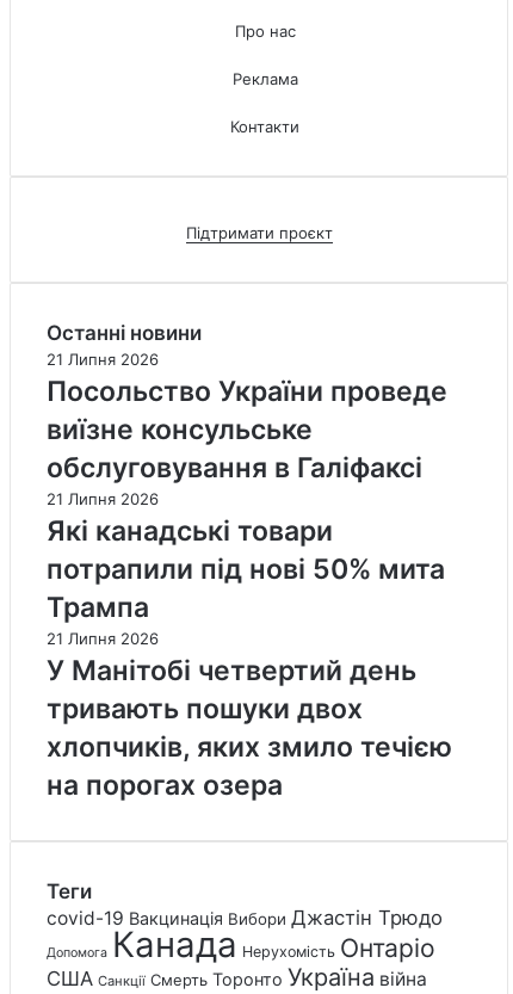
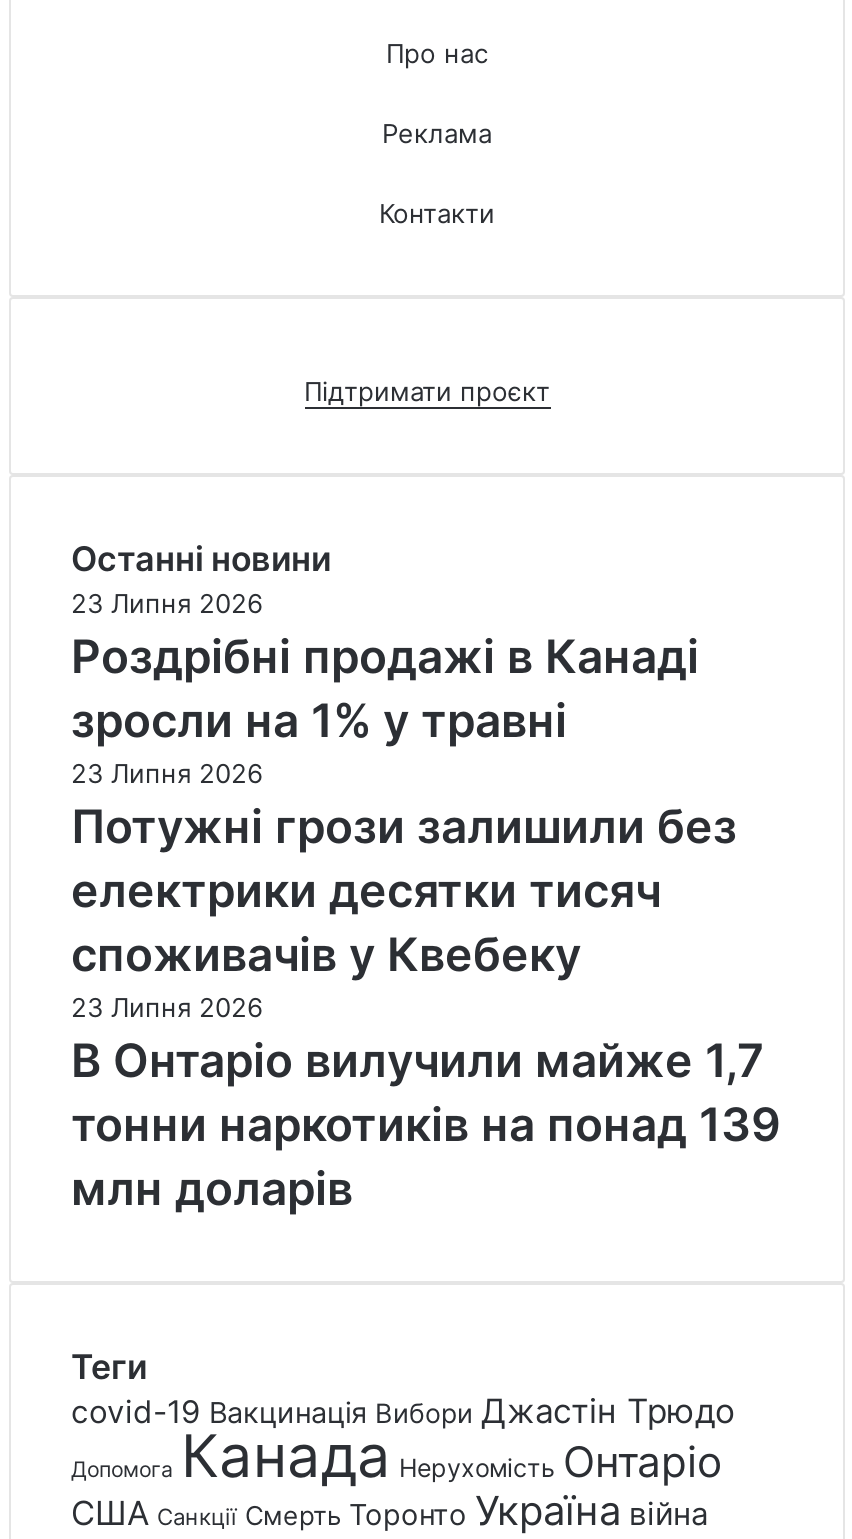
- 21 Липня 2026
- Посольство України проведе
- виїзне консульське
- обслуговування в Галіфаксі
- 21 Липня 2026
- Які канадські товари
- потрапили під нові 50% мита
- Трампа
- 21 Липня 2026
- У Манітобі четвертий день
- тривають пошуки двох
- хлопчиків, яких змило течією
- на порогах озера
+ 23 Липня 2026
+ Роздрібні продажі в Канаді
+ зросли на 1% у травні
+ 23 Липня 2026
+ Потужні грози залишили без
+ електрики десятки тисяч
+ споживачів у Квебеку
+ 23 Липня 2026
+ В Онтаріо вилучили майже 1,7
+ тонни наркотиків на понад 139
+ млн доларів
